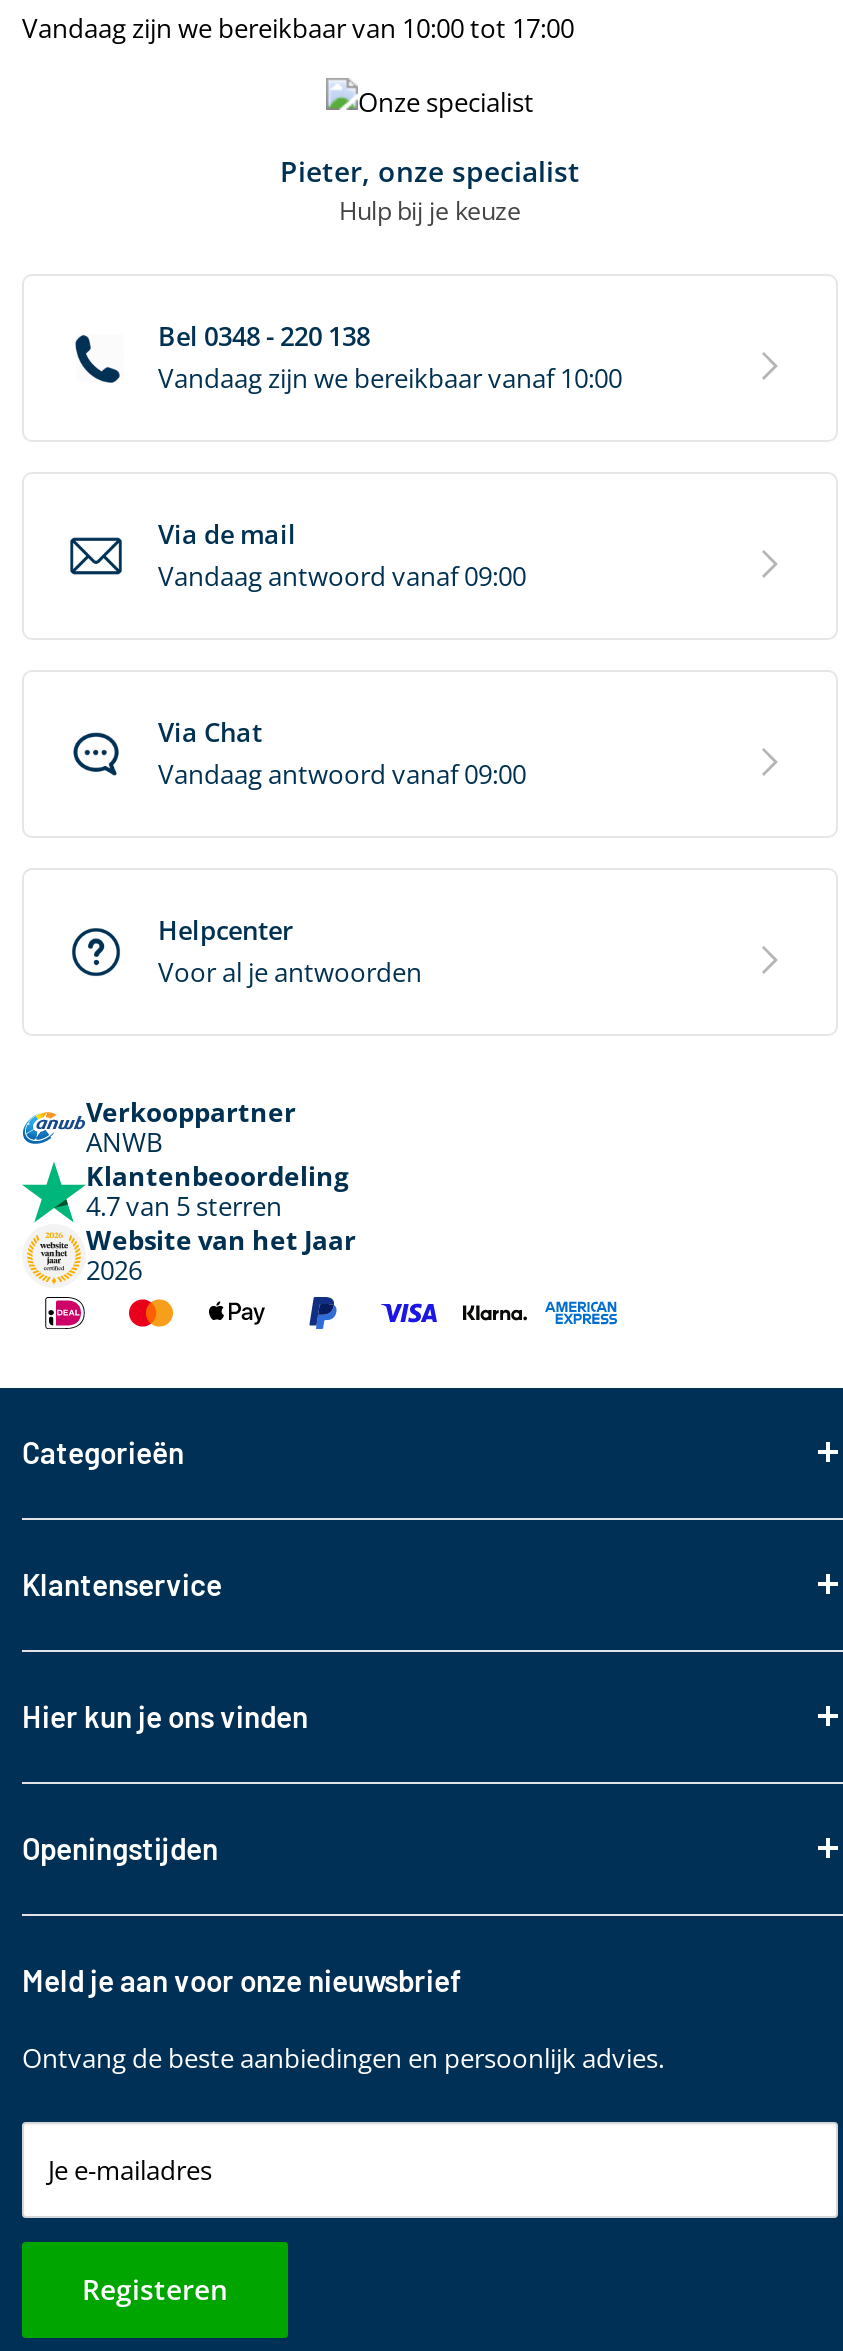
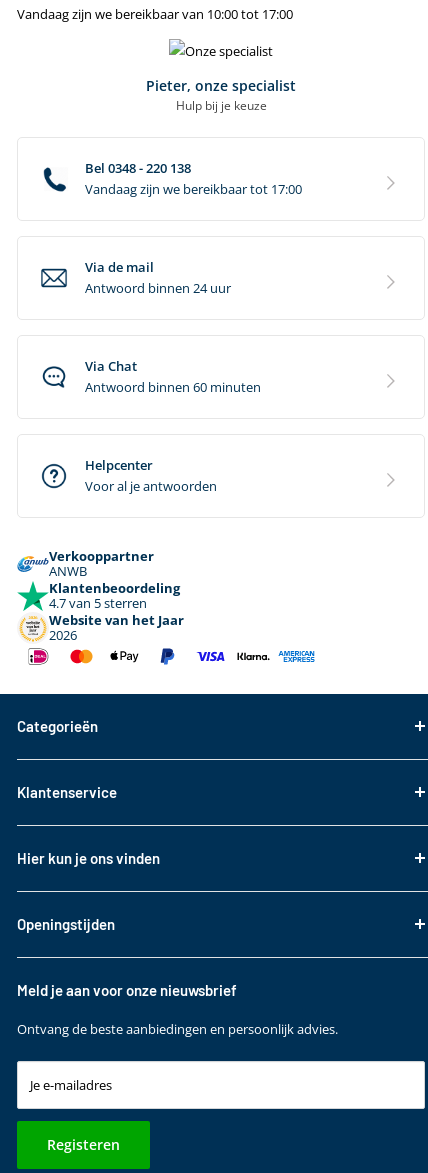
- Vandaag zijn we bereikbaar vanaf 10:00
+ Vandaag zijn we bereikbaar tot 17:00

- Vandaag antwoord vanaf 09:00
+ Antwoord binnen 24 uur

- Vandaag antwoord vanaf 09:00
+ Antwoord binnen 60 minuten
